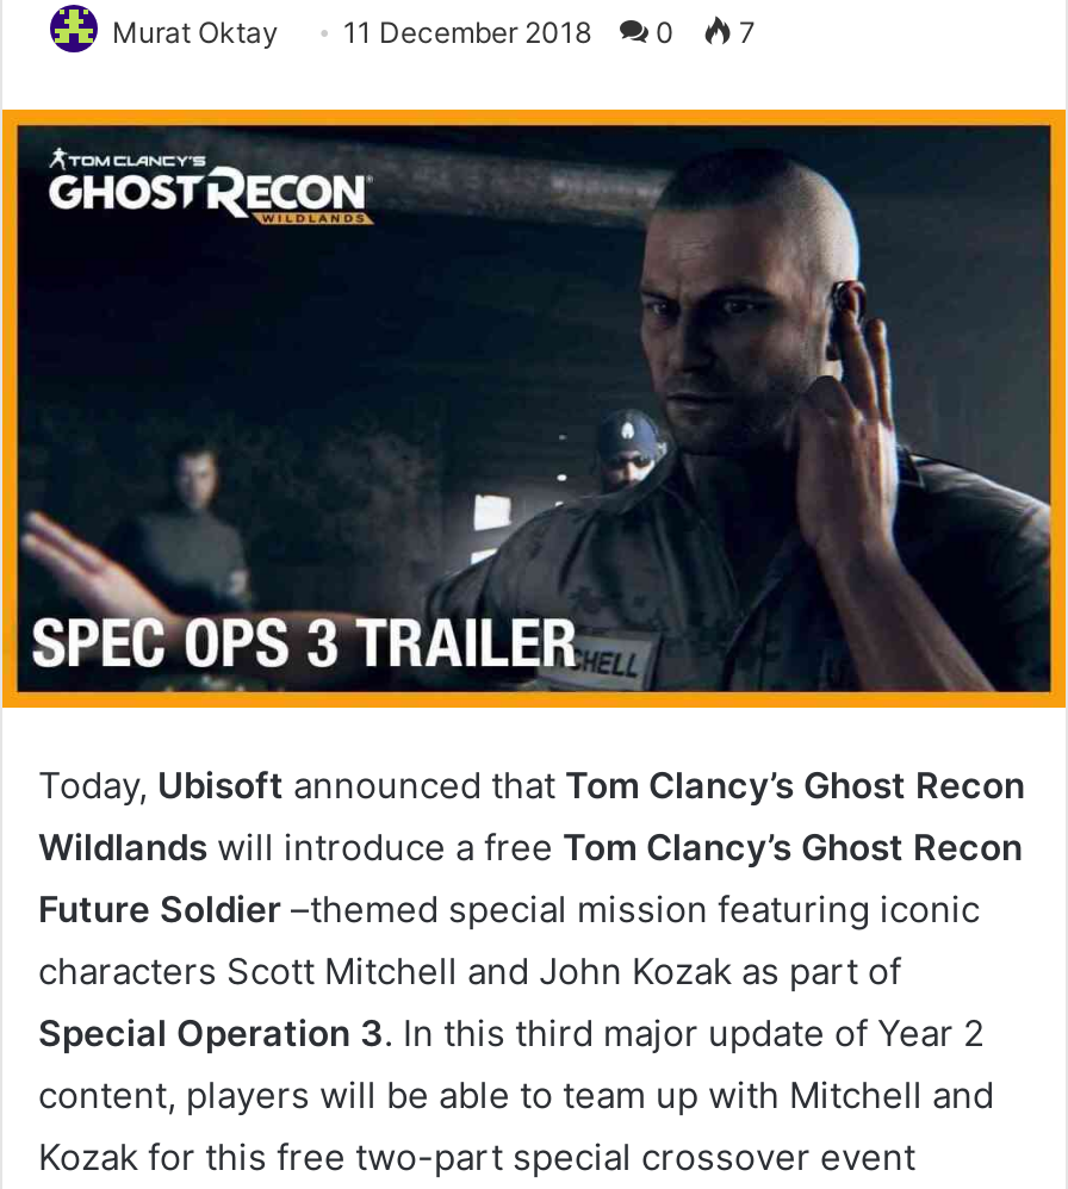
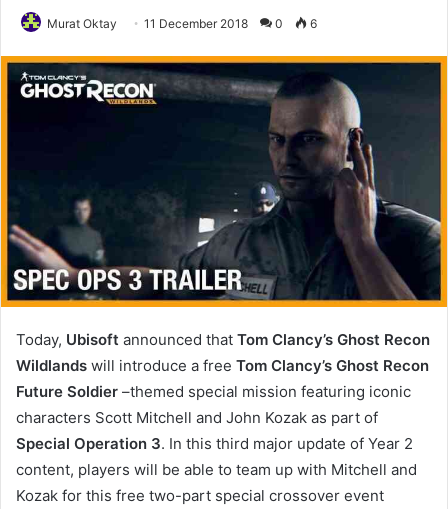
- Murat Oktay 11 December 2018 0 7
+ Murat Oktay 11 December 2018 0 6
